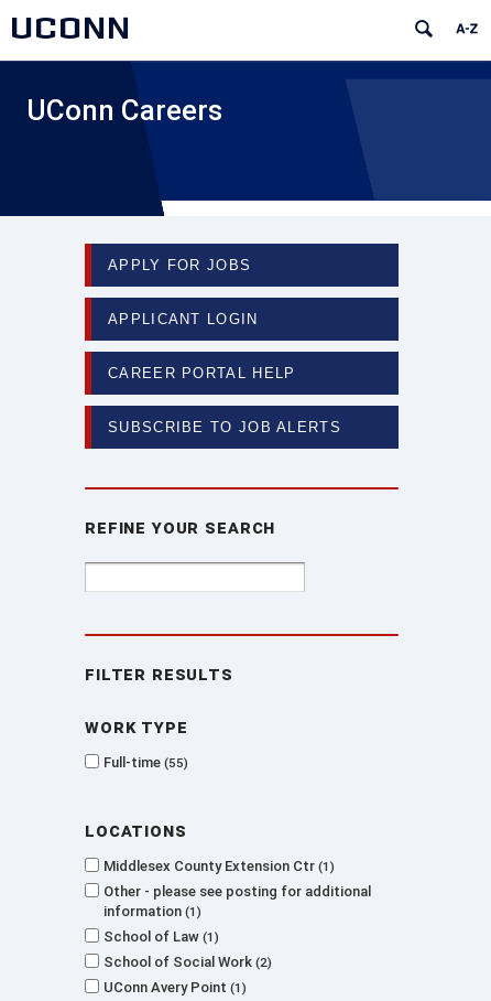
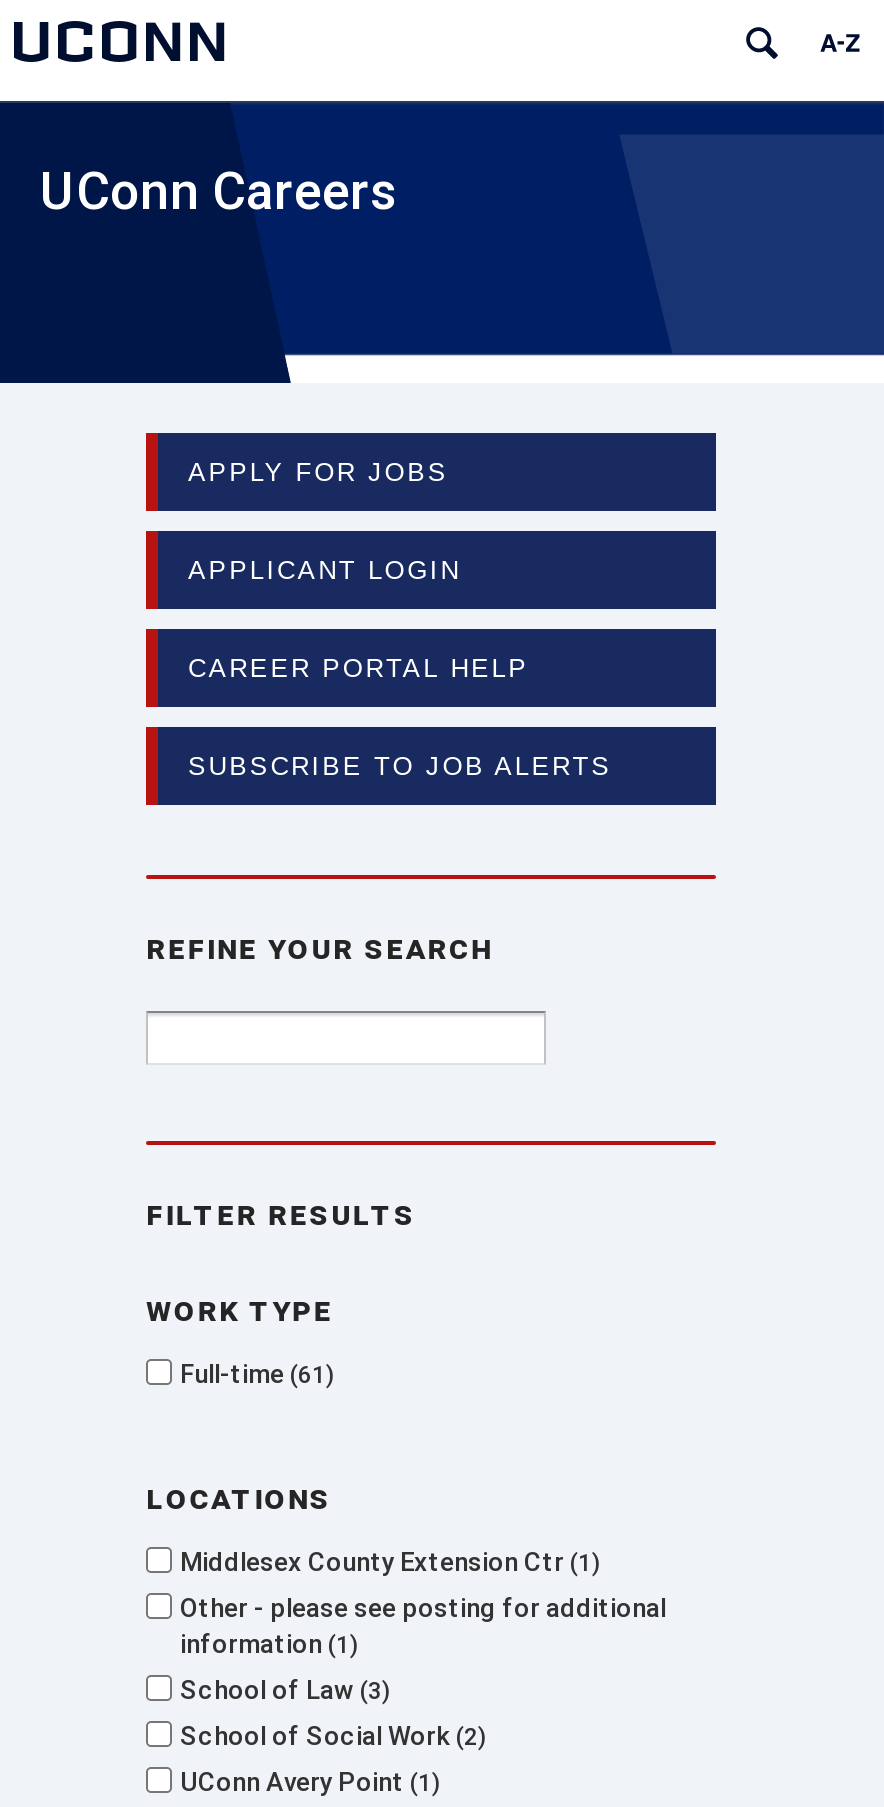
- Full-time 55
+ Full-time 61

- School of Law 1
+ School of Law 3
